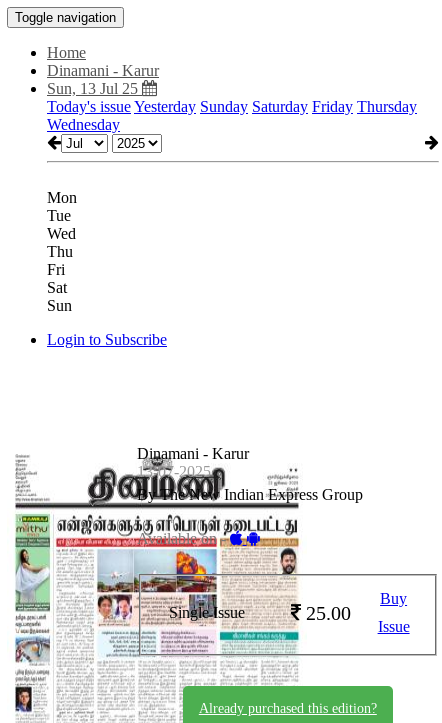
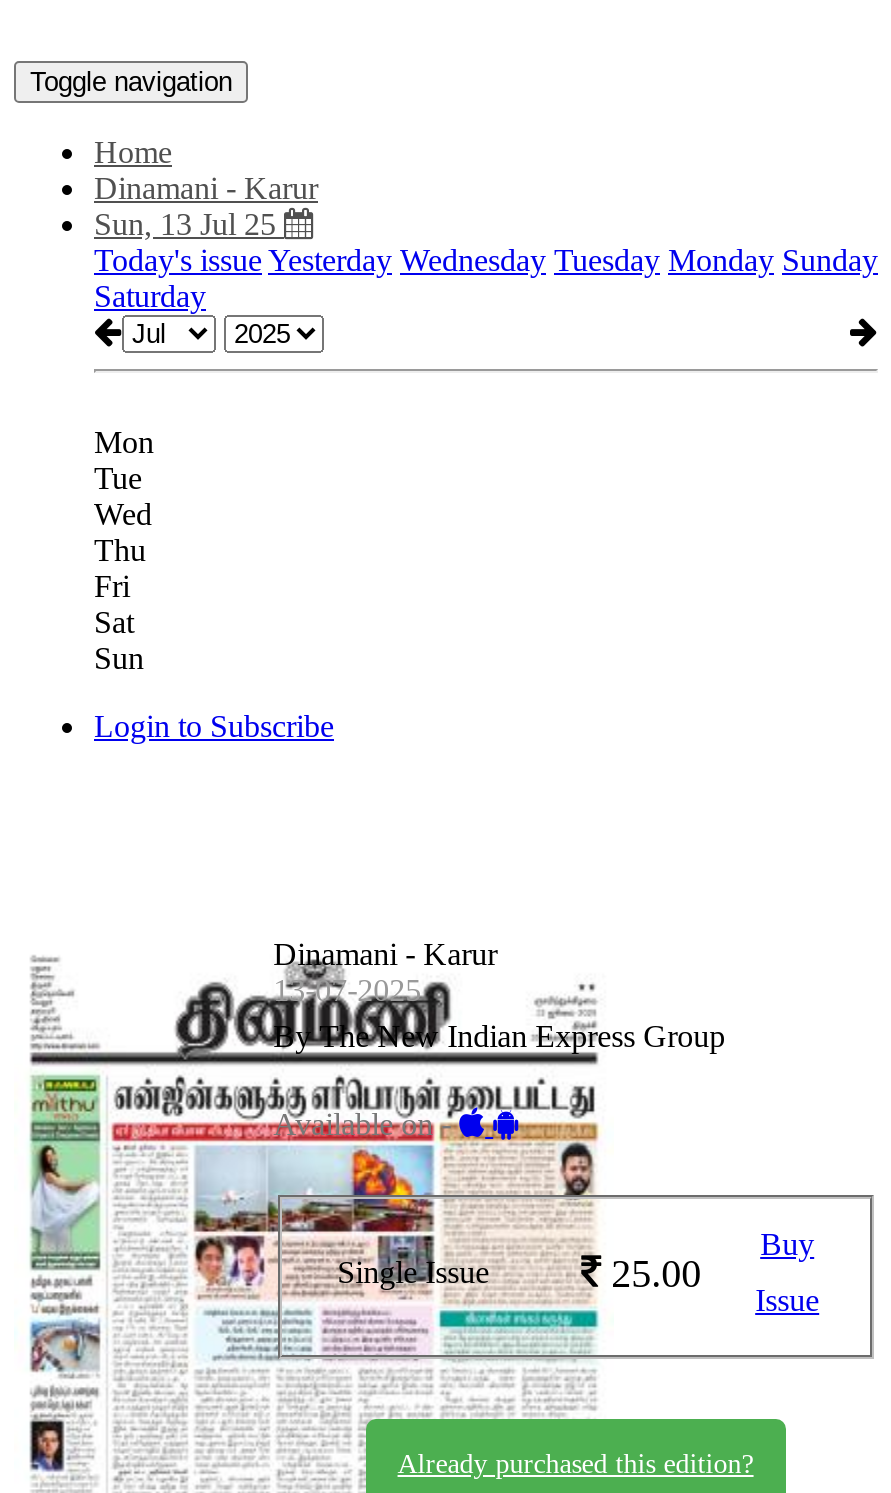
- Today's issue Yesterday Sunday Saturday Friday Thursday
- Wednesday
+ Today's issue Yesterday Wednesday Tuesday Monday Sunday
+ Saturday
